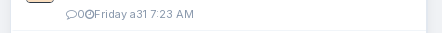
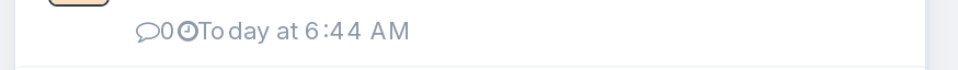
- 0 Friday a31 7:23 AM
+ 0 Today at 6:44 AM
